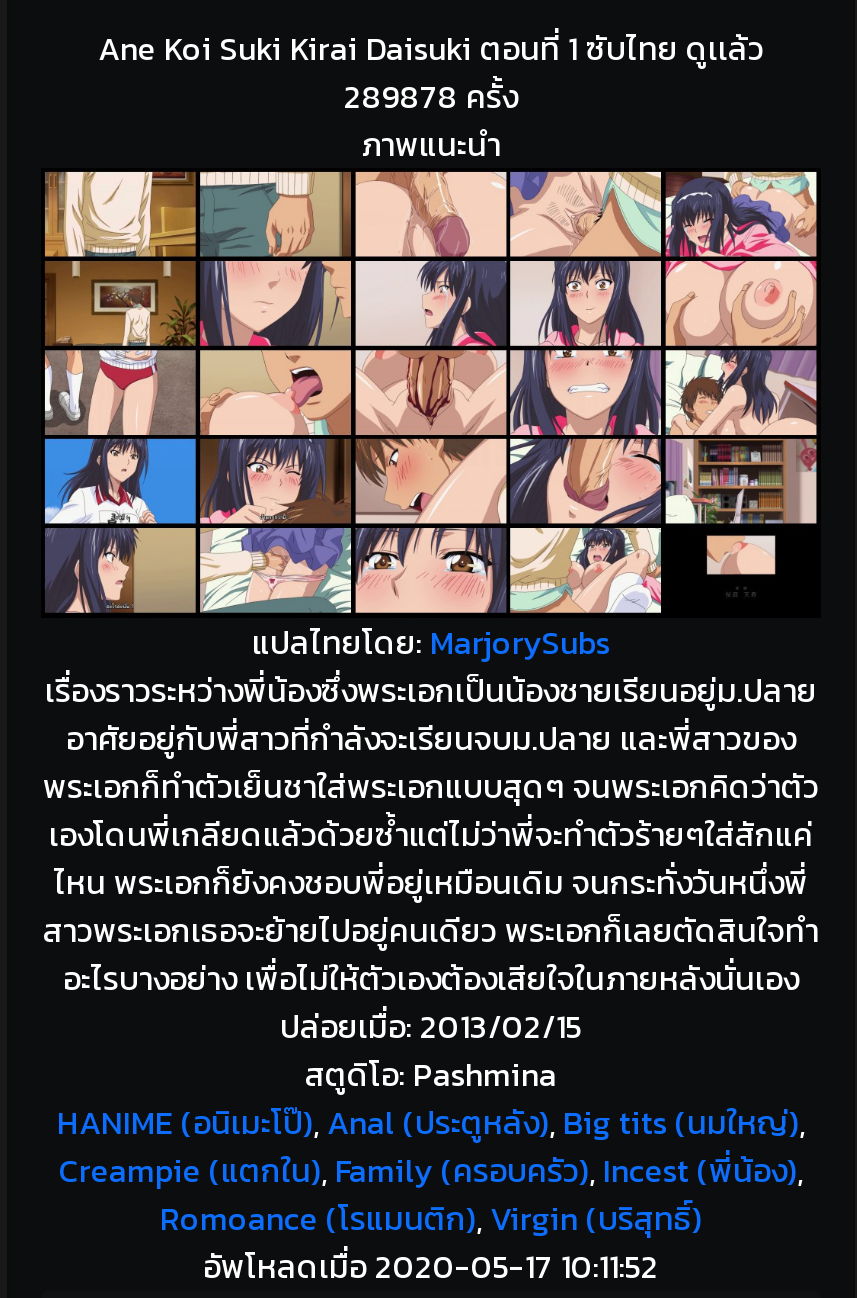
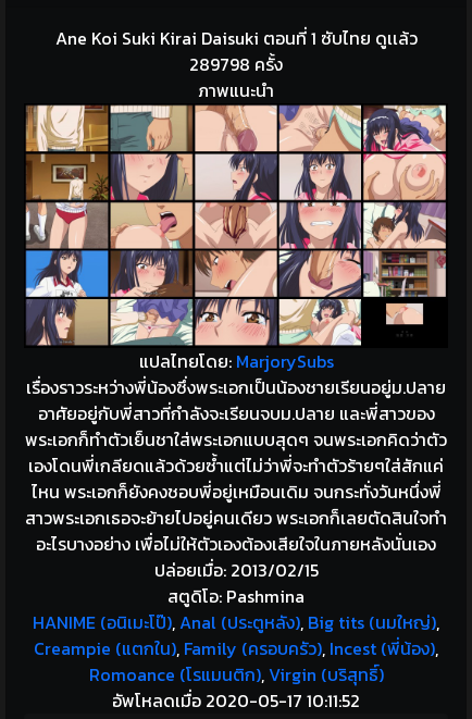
- 289878 ครั้ง
+ 289798 ครั้ง
